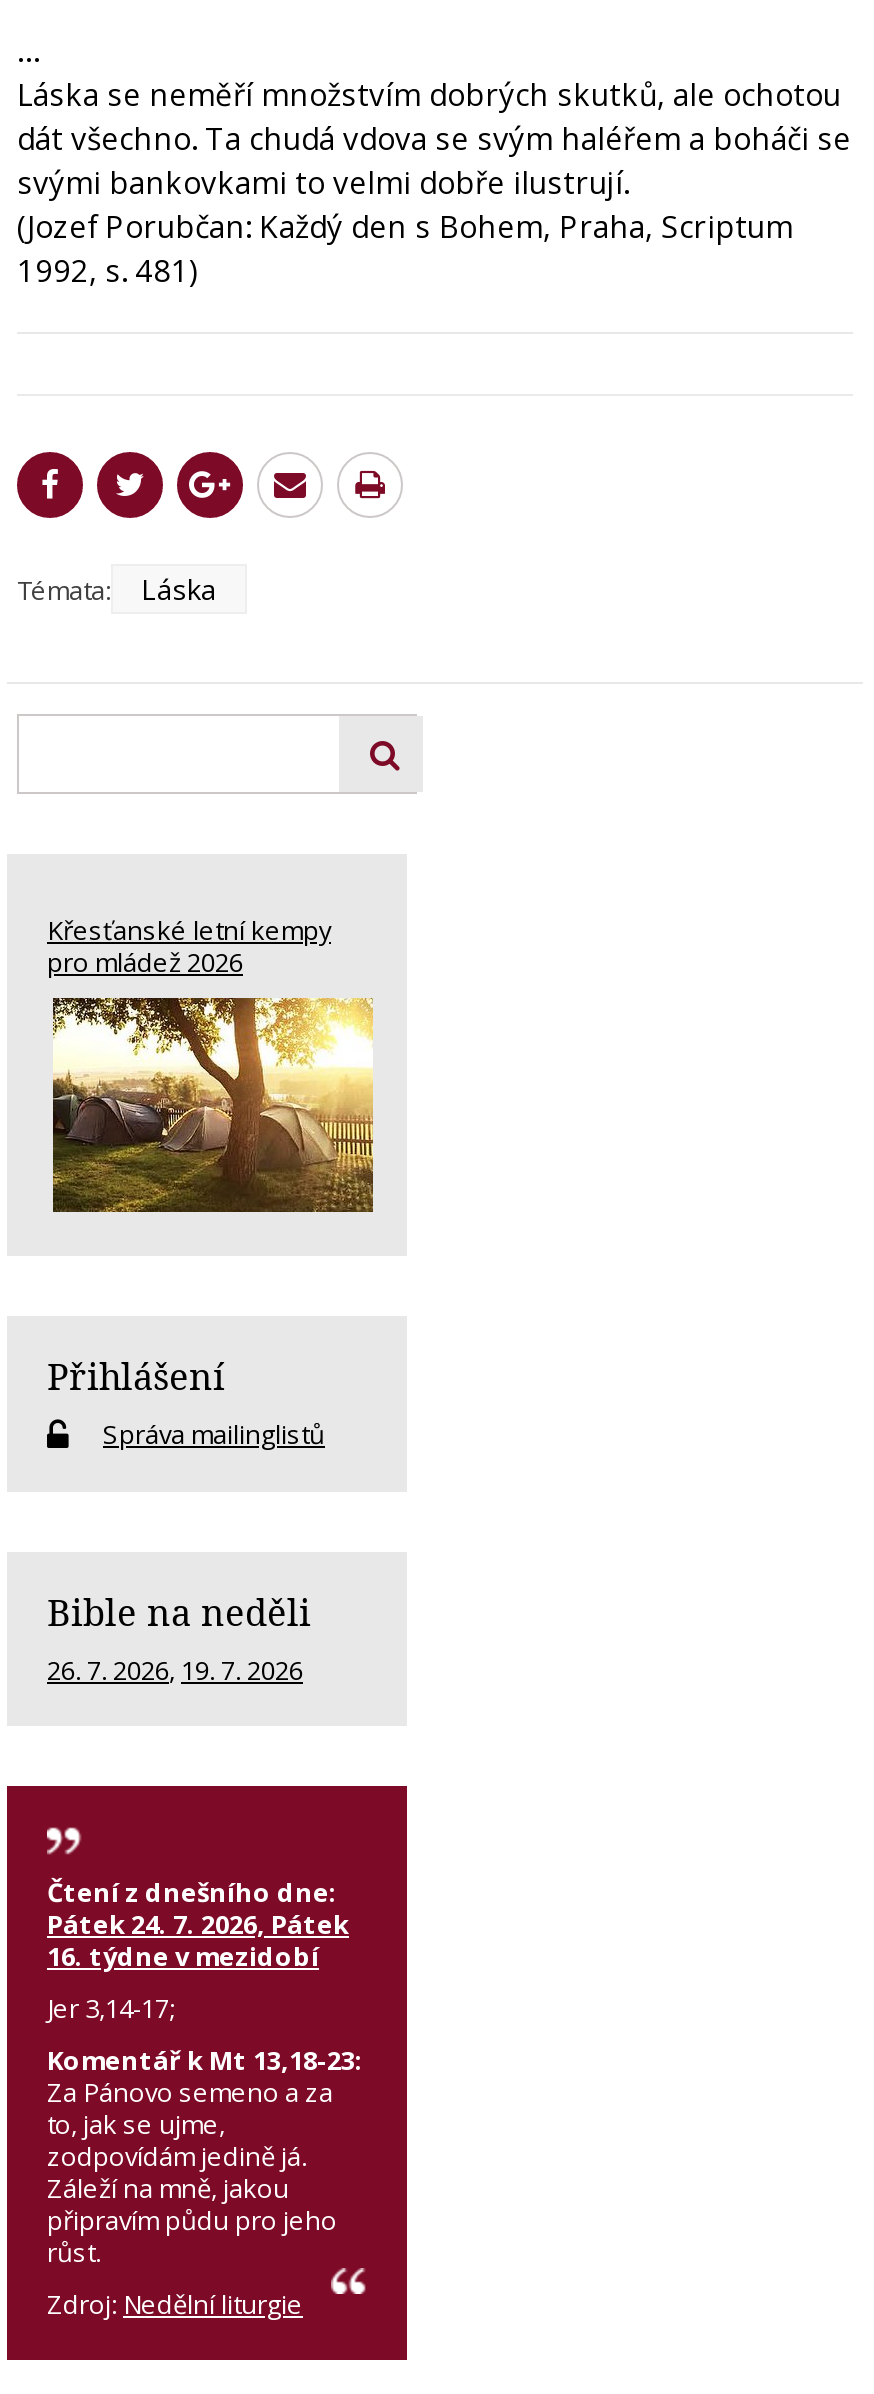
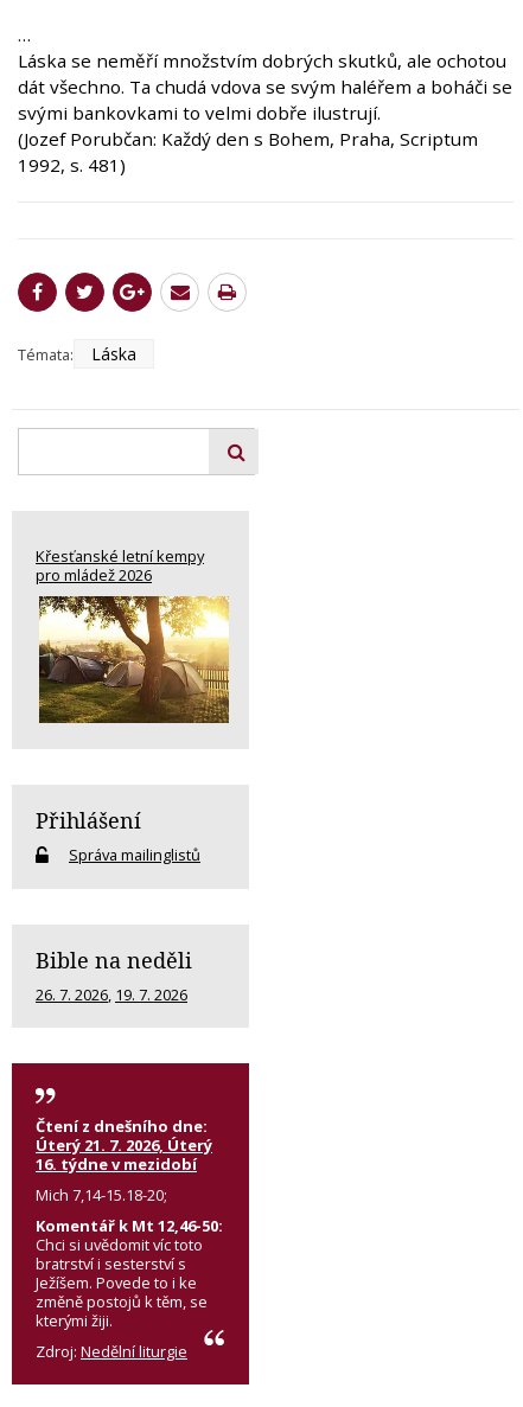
- Pátek 24. 7. 2026, Pátek
+ Úterý 21. 7. 2026, Úterý

- Jer 3,14-17;
- Komentář k Mt 13,18-23:
- Za Pánovo semeno a za
- to, jak se ujme,
- zodpovídám jedině já.
- Záleží na mně, jakou
- připravím půdu pro jeho
- růst.
+ Mich 7,14-15.18-20;
+ Komentář k Mt 12,46-50:
+ Chci si uvědomit víc toto
+ bratrství i sesterství s
+ Ježíšem. Povede to i ke
+ změně postojů k těm, se
+ kterými žiji.
